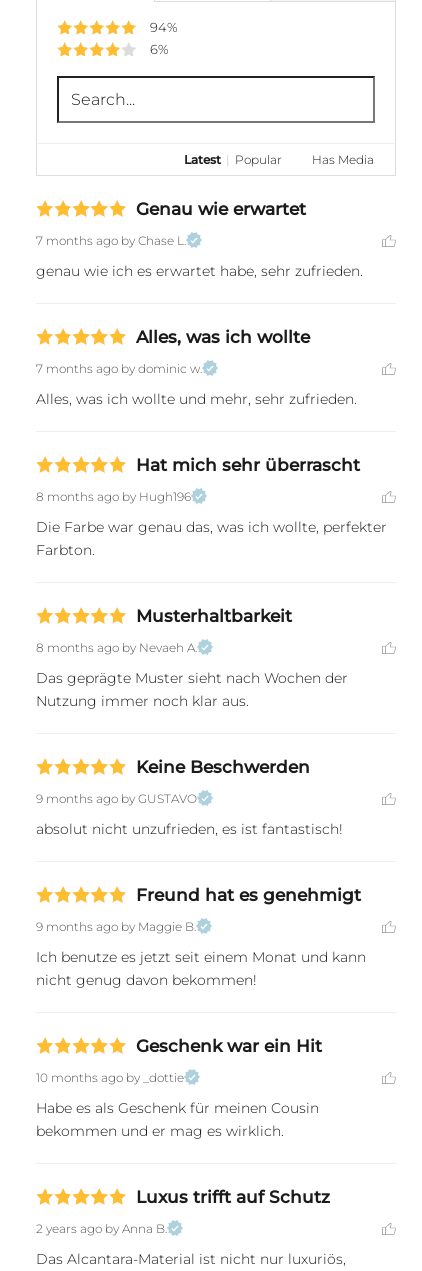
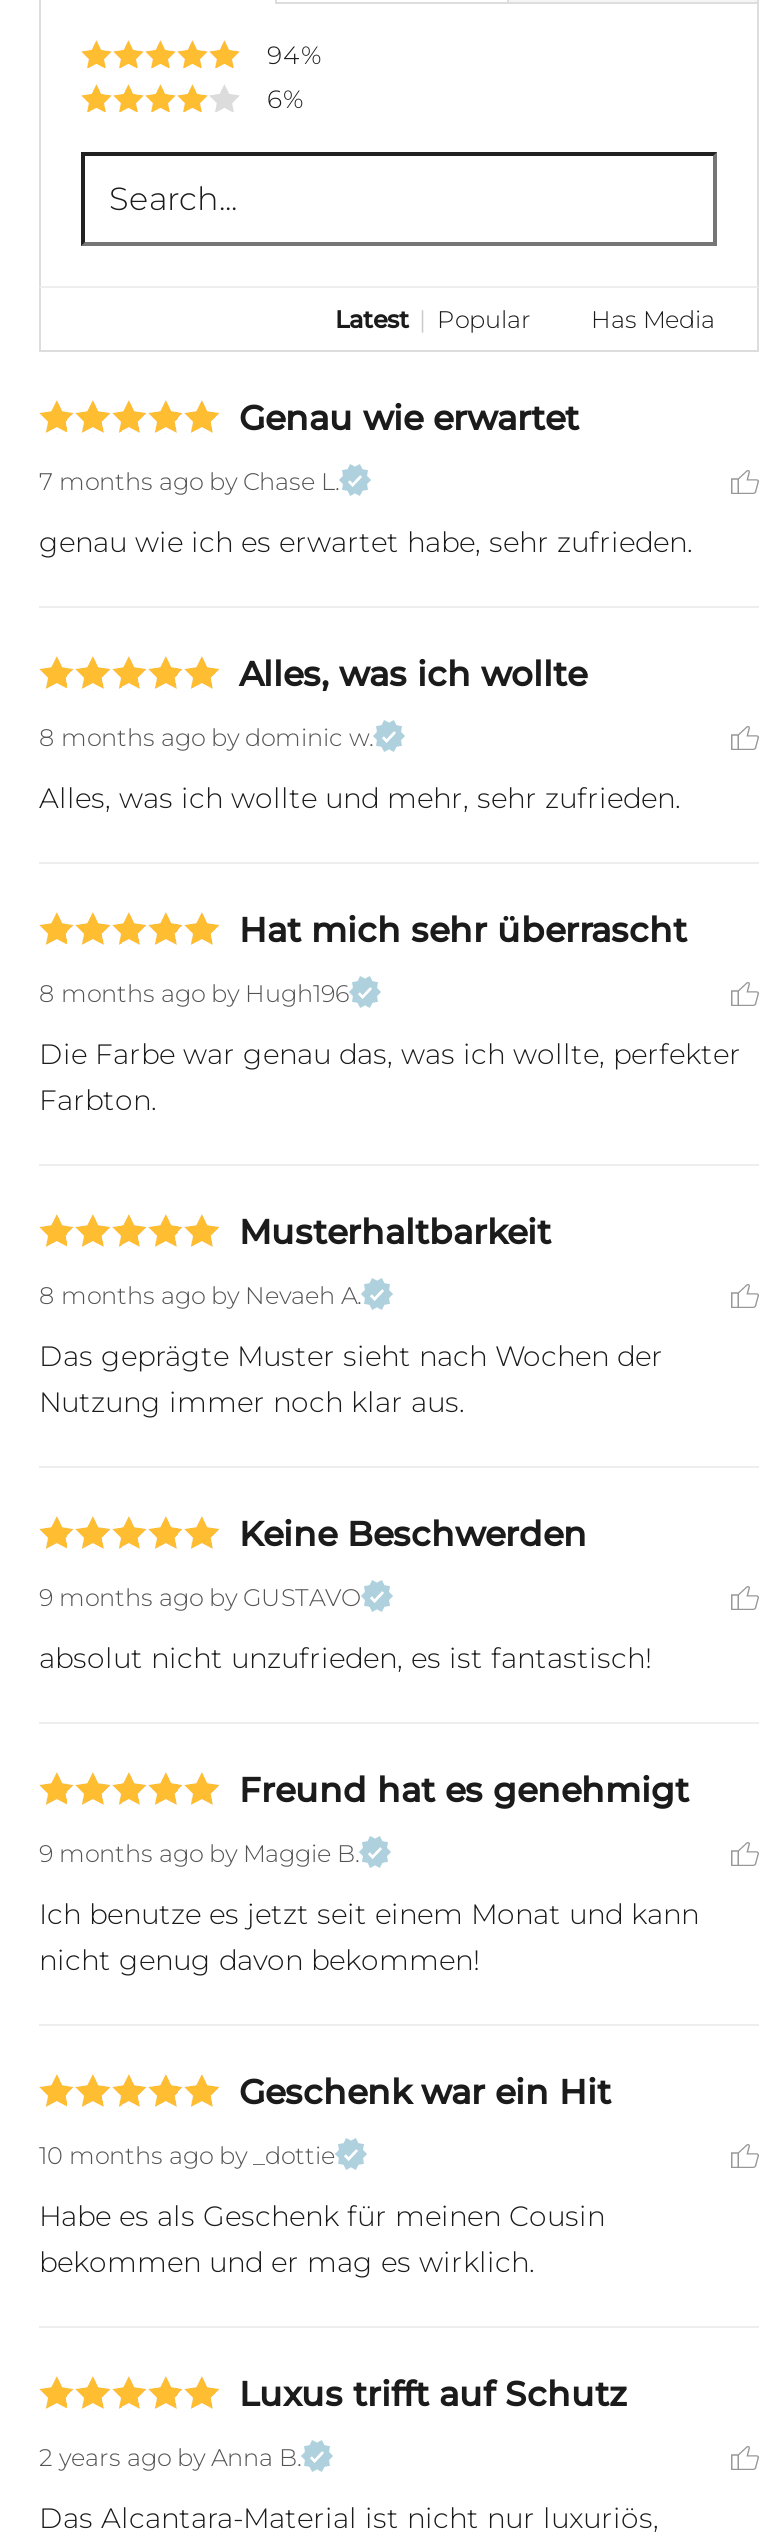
- 7 months ago by dominic w.
+ 8 months ago by dominic w.
